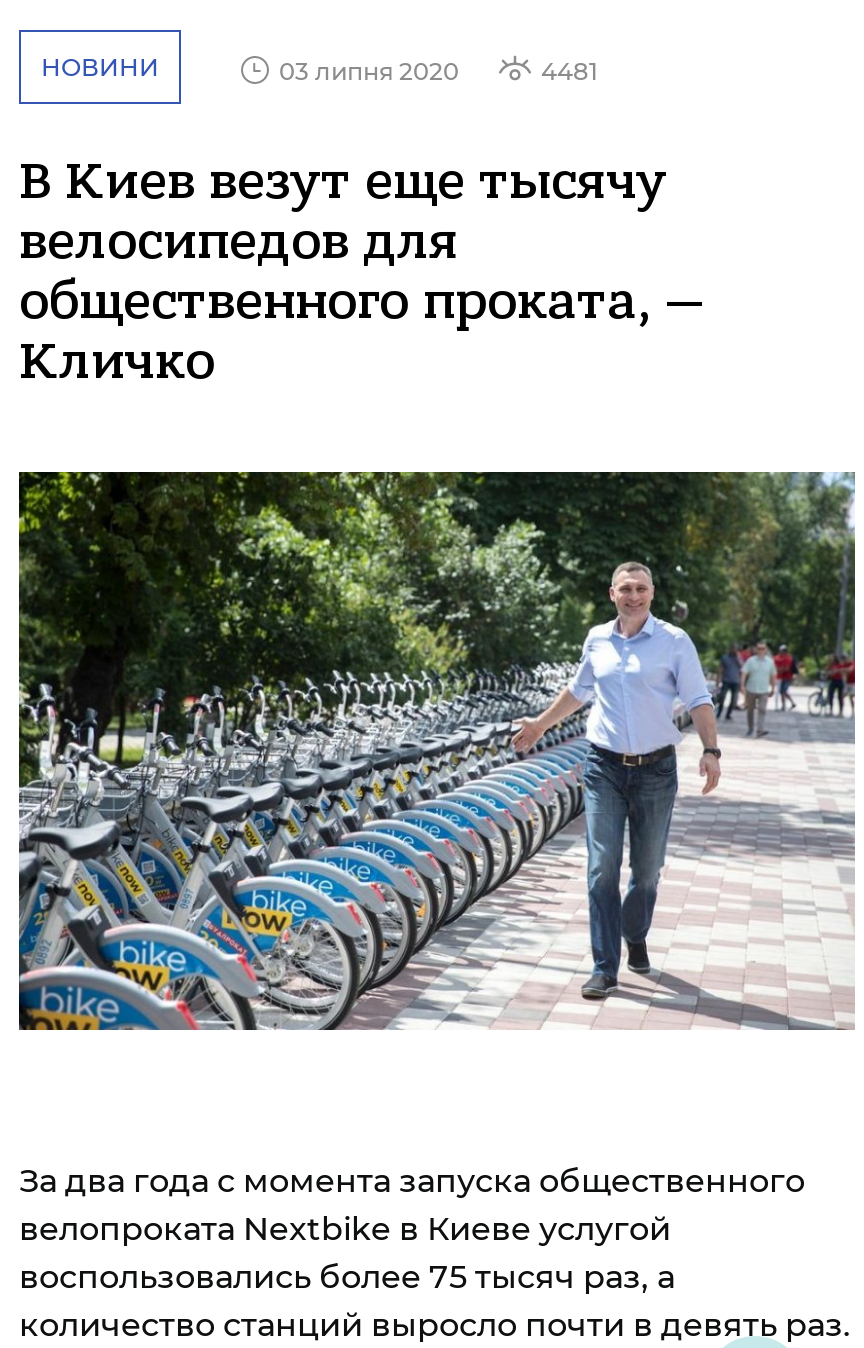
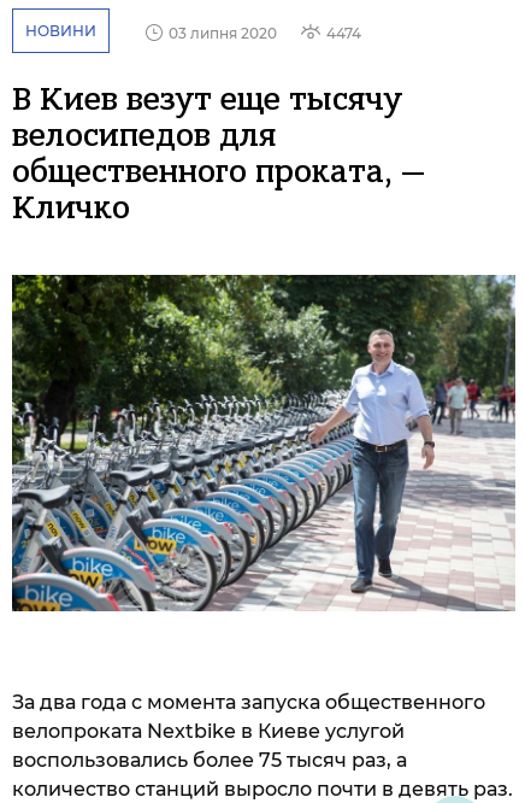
- 4481
+ 4474
